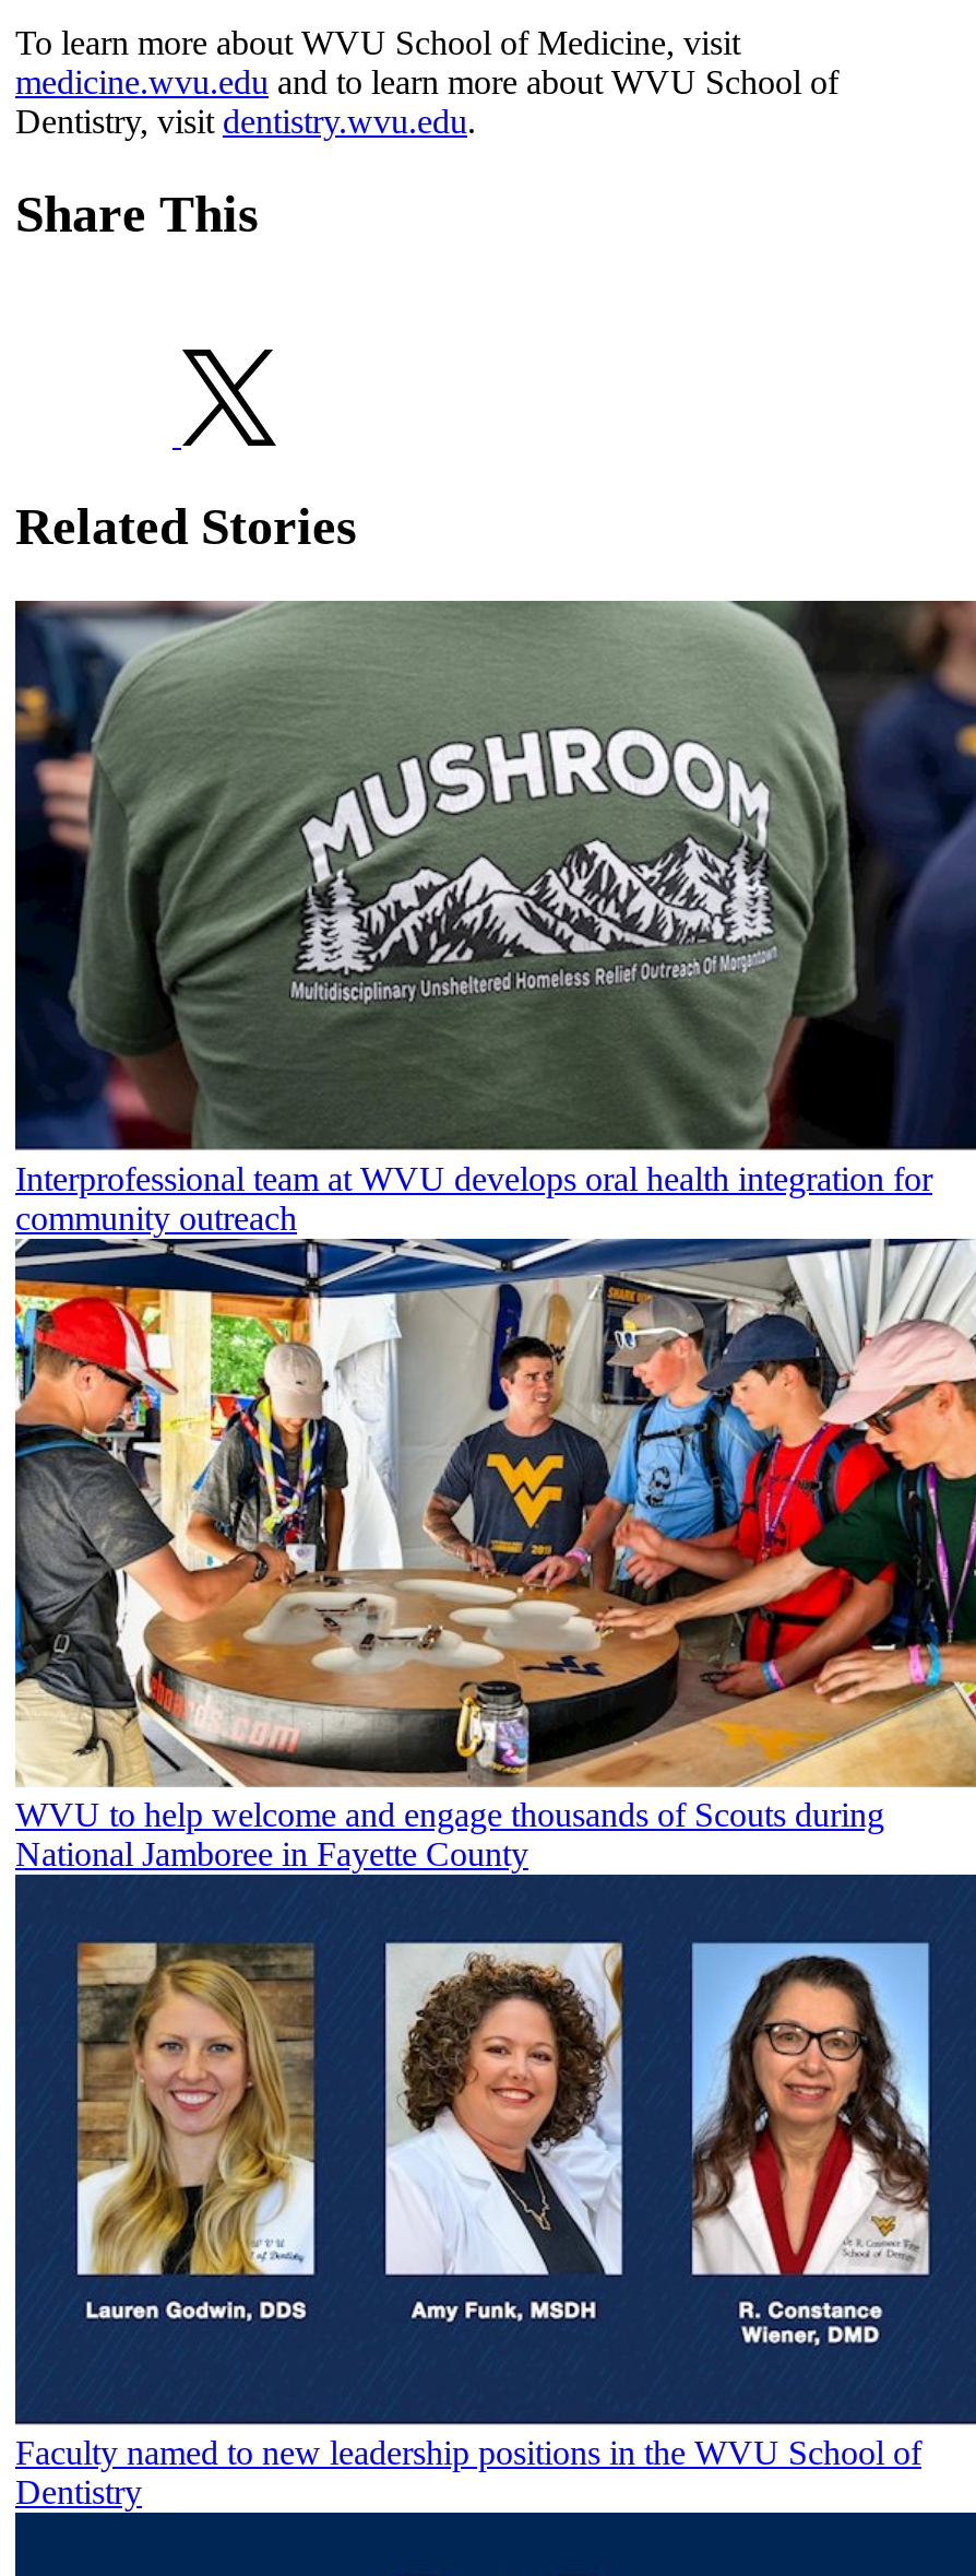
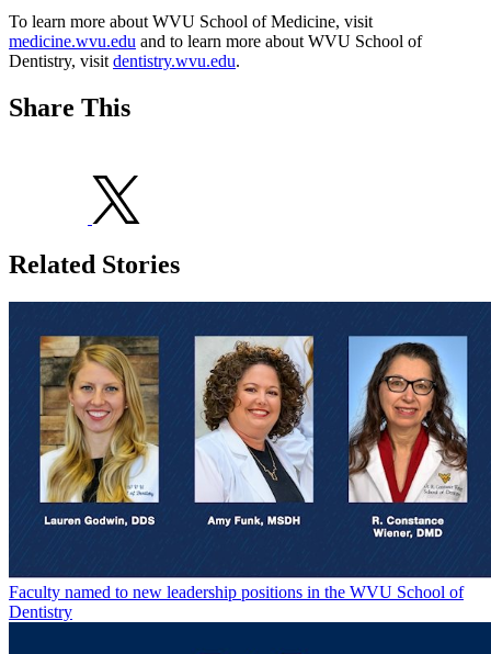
- [image]
- Interprofessional team at WVU develops oral health integration for
- community outreach

- [image]
- WVU to help welcome and engage thousands of Scouts during
- National Jamboree in Fayette County
